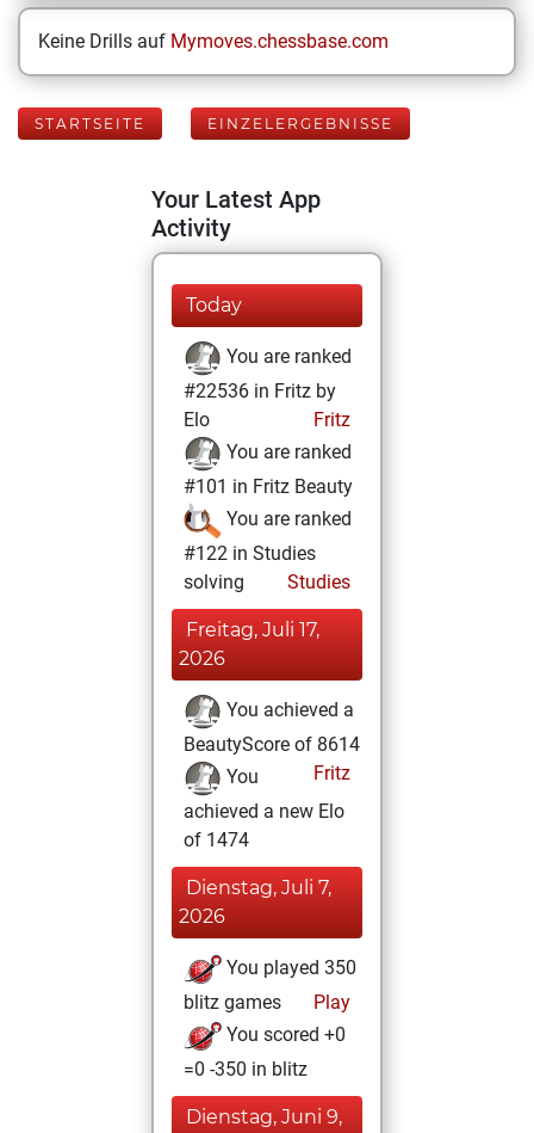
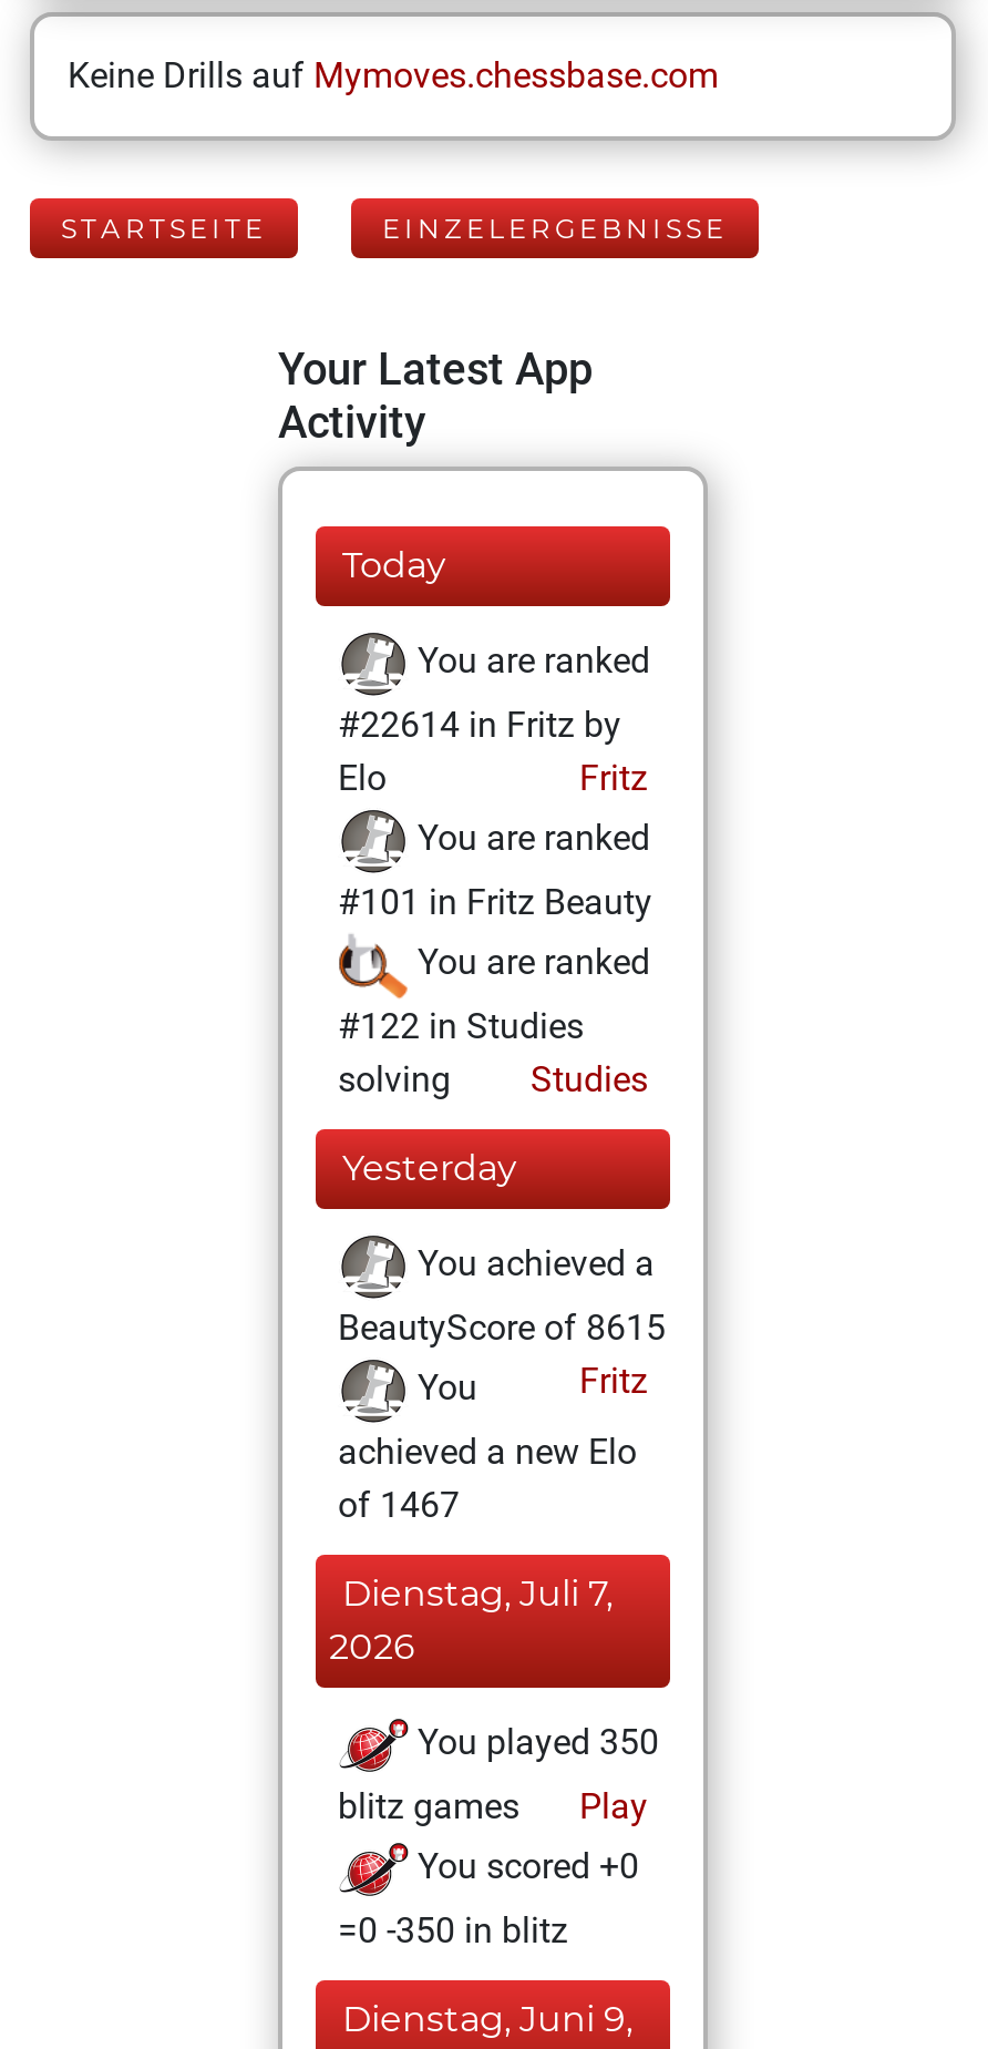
- #22536 in Fritz by
+ #22614 in Fritz by

- Freitag, Juli 17,
- 2026
+ Yesterday

- BeautyScore of 8614
+ BeautyScore of 8615

- of 1474
+ of 1467
